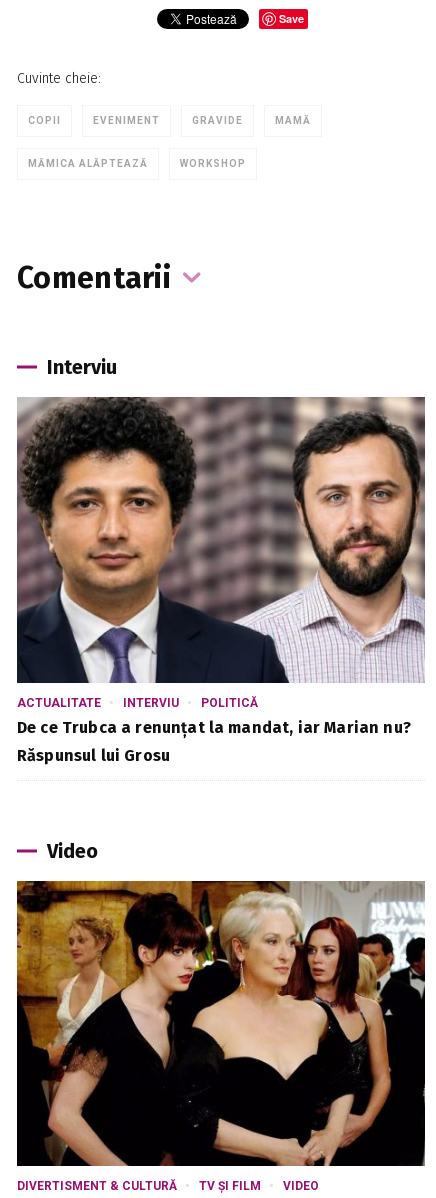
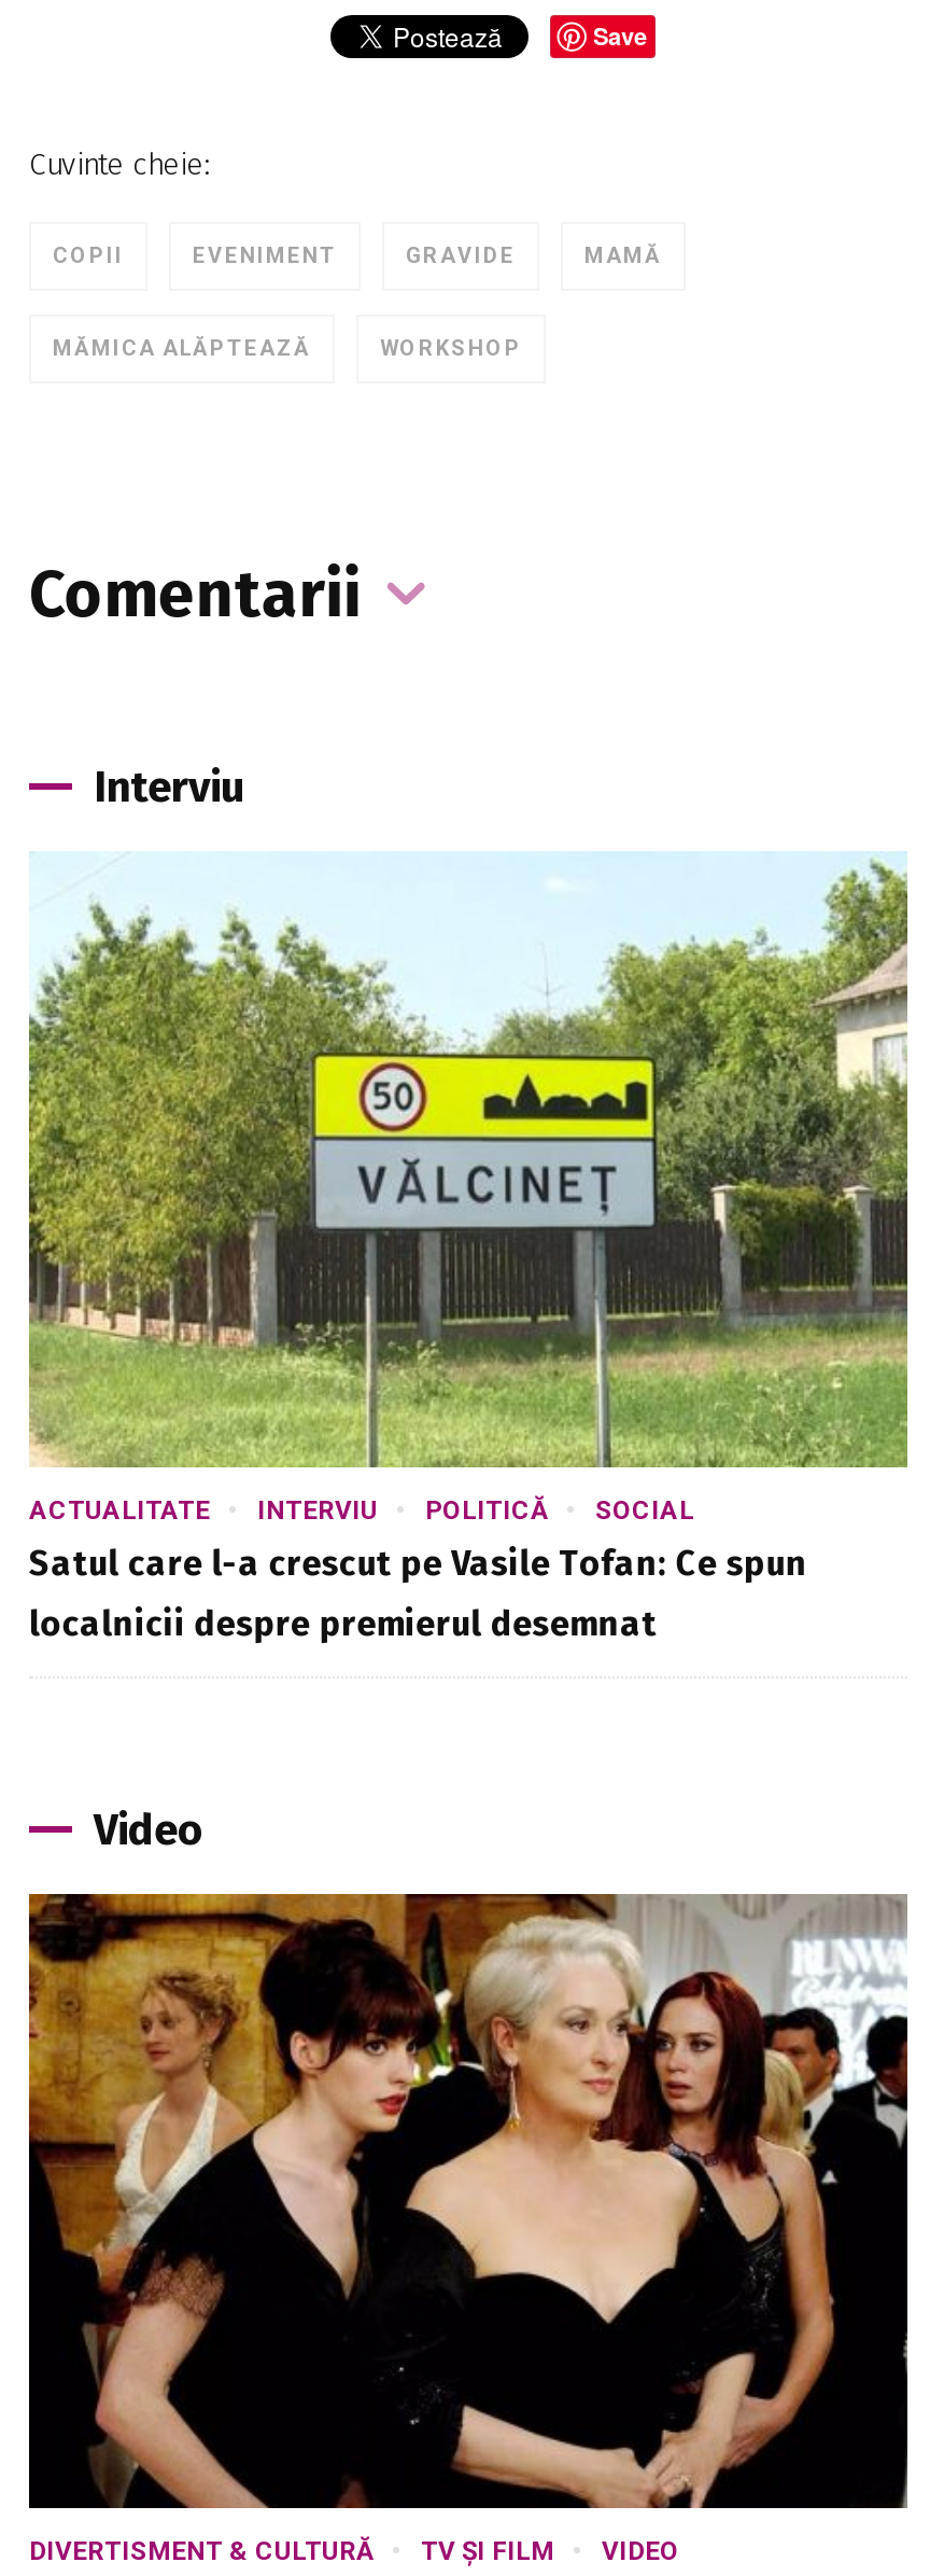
- [image]
- De ce Trubca a renunțat la mandat, iar Marian nu?
+ [image]
+ SOCIAL
+ Satul care l-a crescut pe Vasile Tofan: Ce spun

- Răspunsul lui Grosu
+ localnicii despre premierul desemnat
